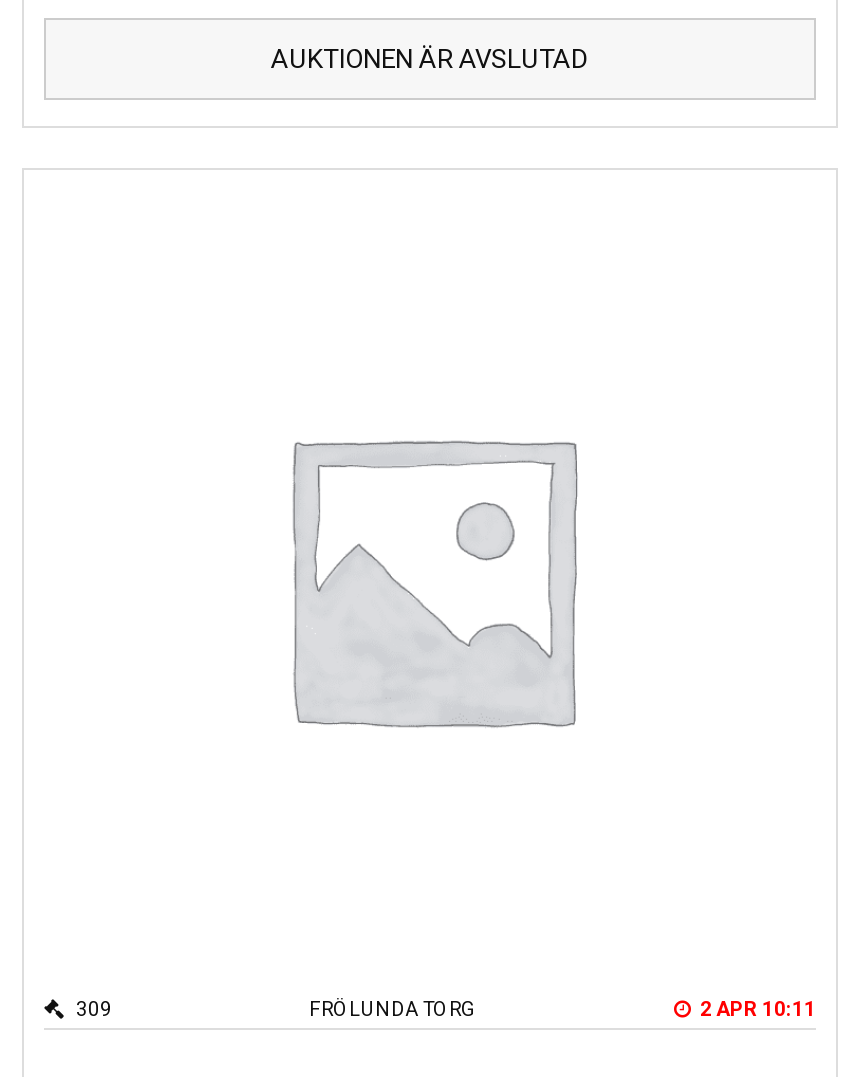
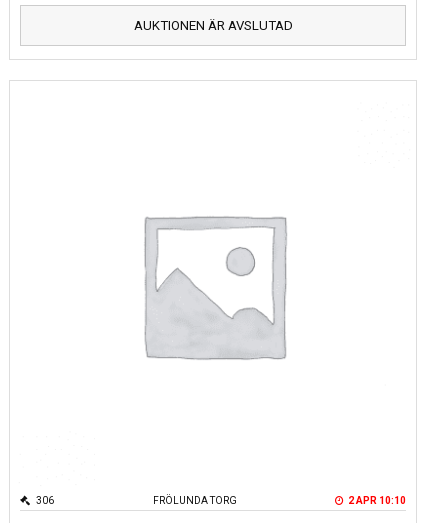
- 309
- 2 APR 10:11
+ 306
+ 2 APR 10:10
